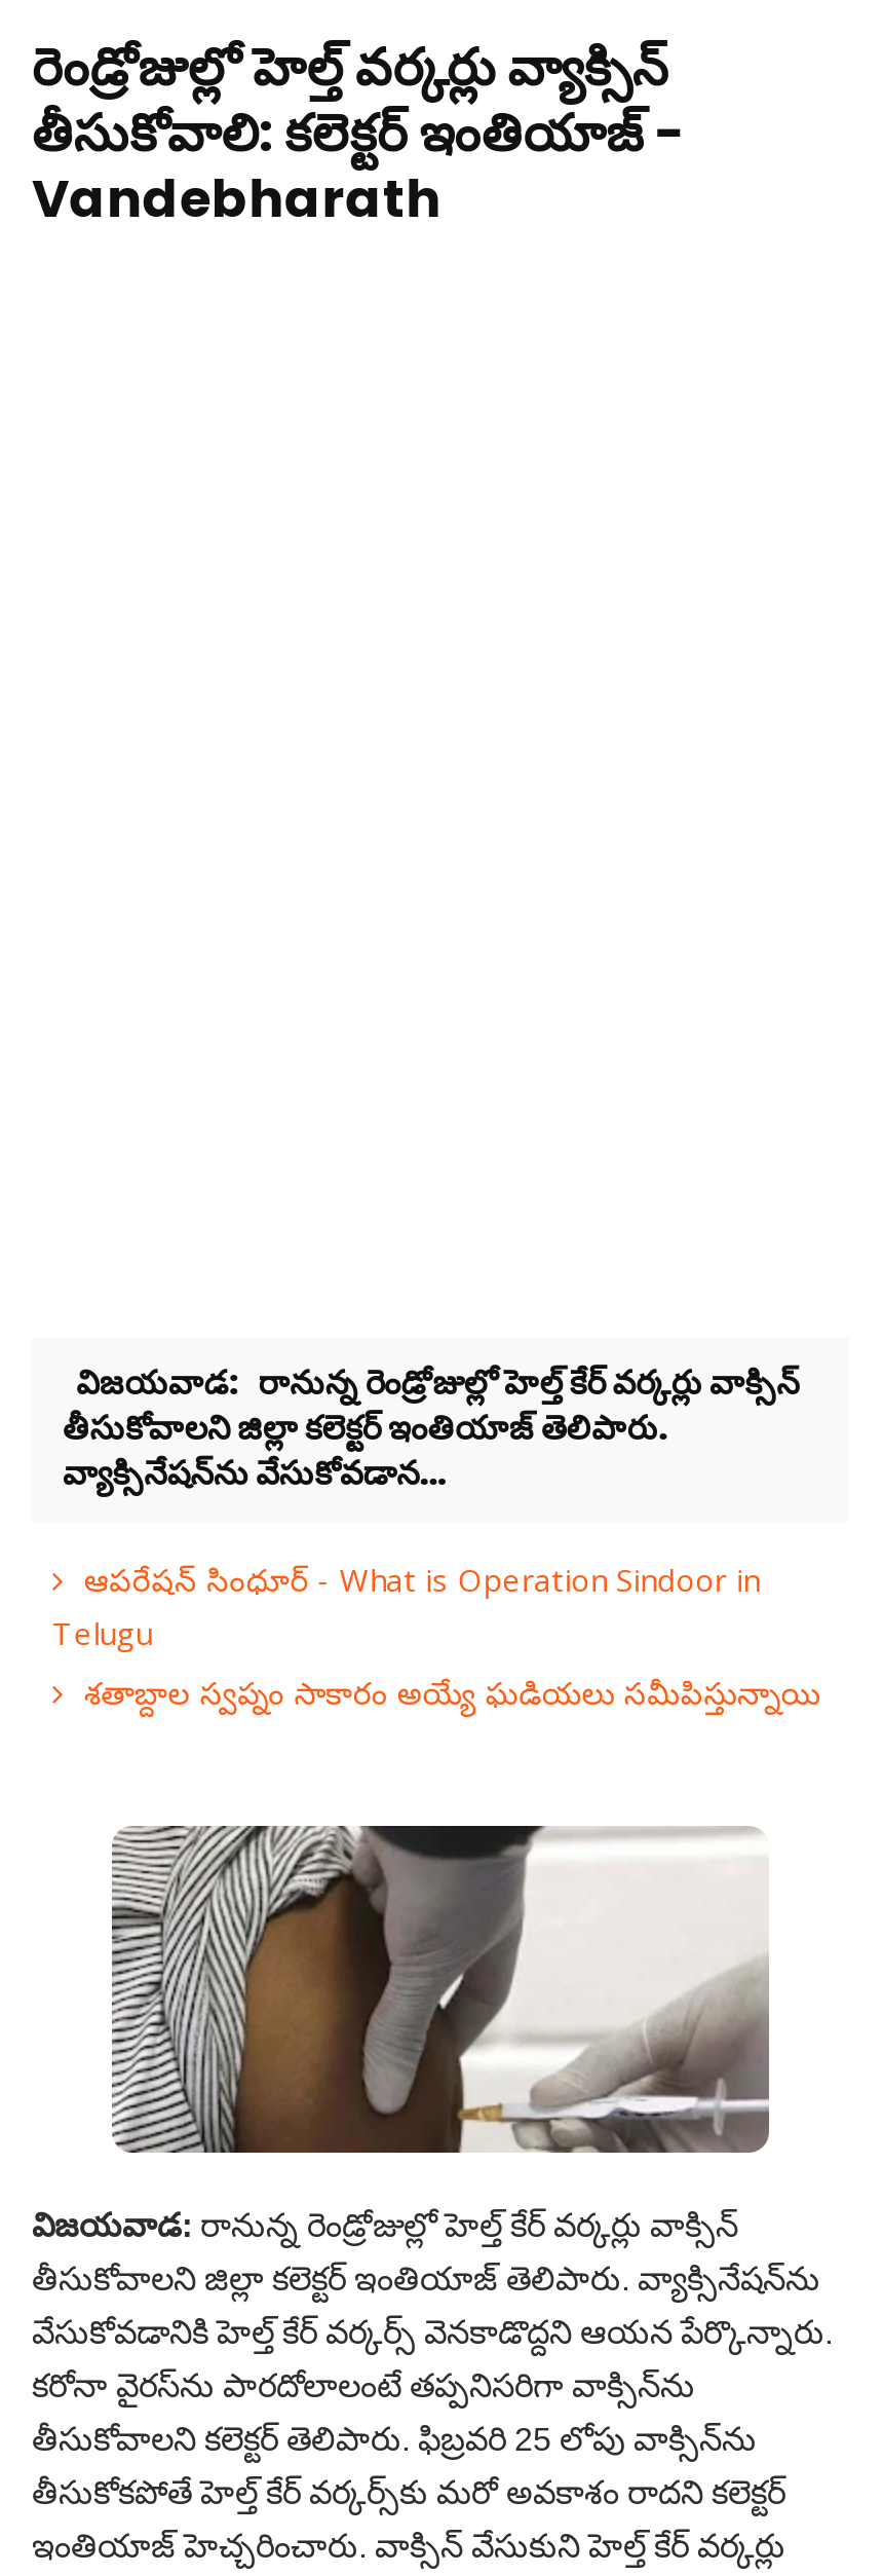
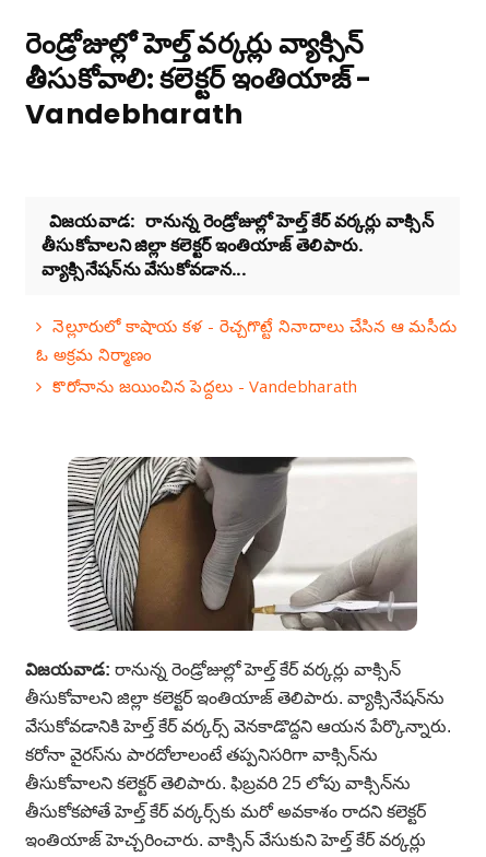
- ఆపరేషన్ సింధూర్ - What is Operation Sindoor in
- Telugu
- శతాబ్దాల స్వప్నం సాకారం అయ్యే ఘడియలు సమీపిస్తున్నాయి
+ నెల్లూరులో కాషాయ కళ - రెచ్చగొట్టే నినాదాలు చేసిన ఆ మసీదు
+ ఓ అక్రమ నిర్మాణం
+ కొరోనాను జయించిన పెద్దలు - Vandebharath
